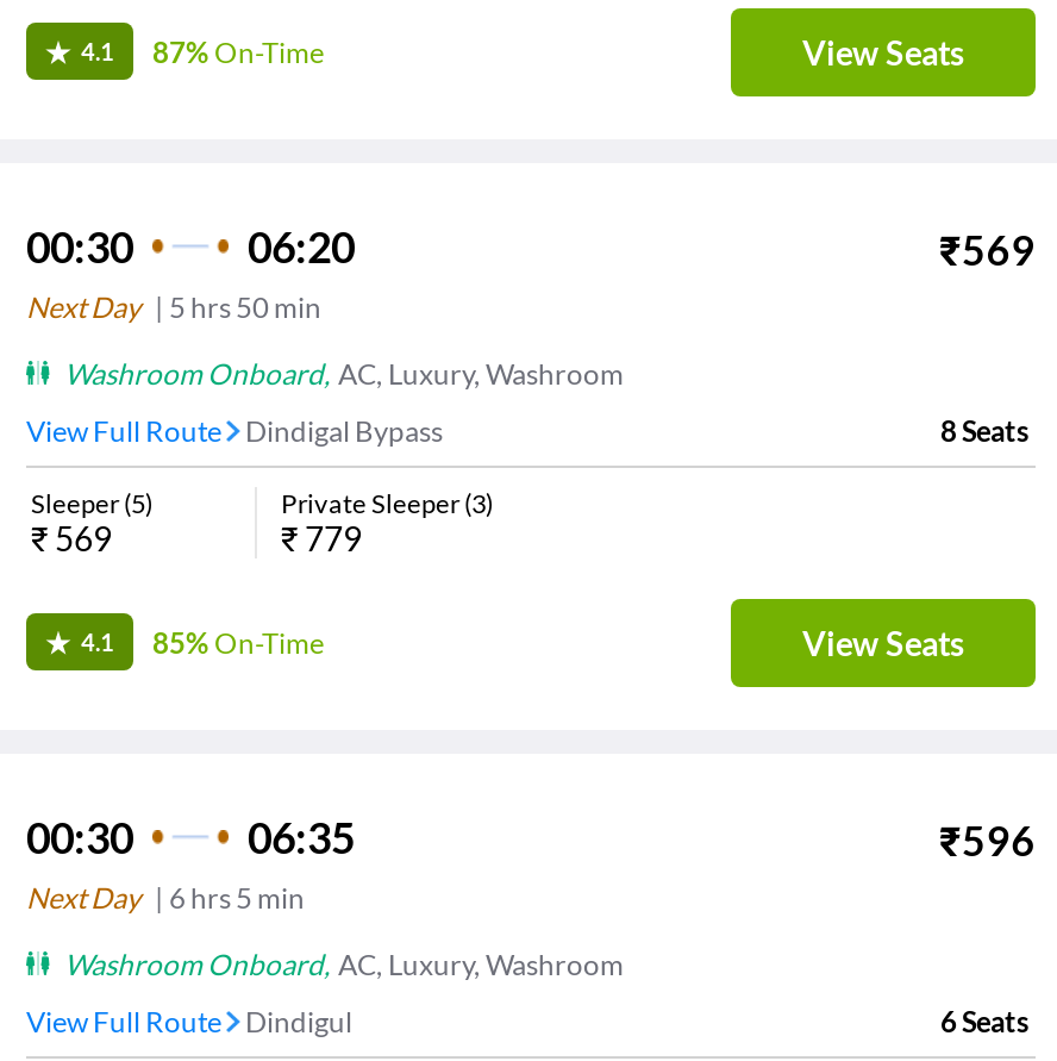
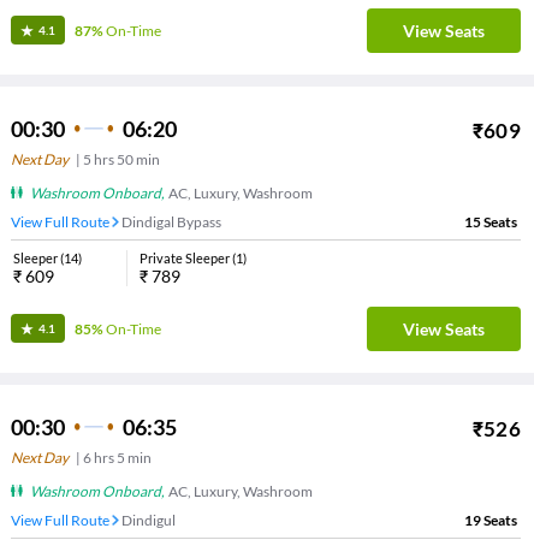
- ₹569
+ ₹609

- 8 Seats
+ 15 Seats

- Sleeper (5)
+ Sleeper (14)

- Private Sleeper (3)
+ Private Sleeper (1)

- ₹569
+ ₹609

- ₹779
+ ₹789

- ₹596
+ ₹526

- 6 Seats
+ 19 Seats
